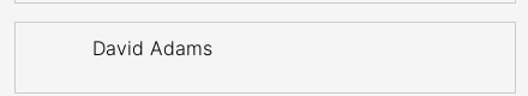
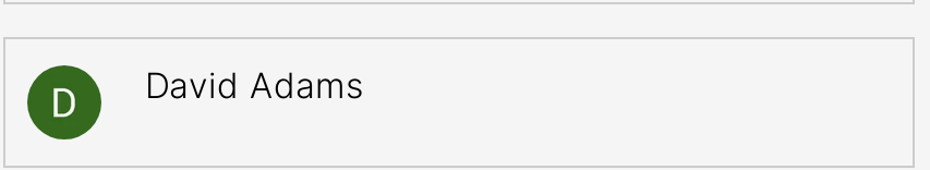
+ [image]
